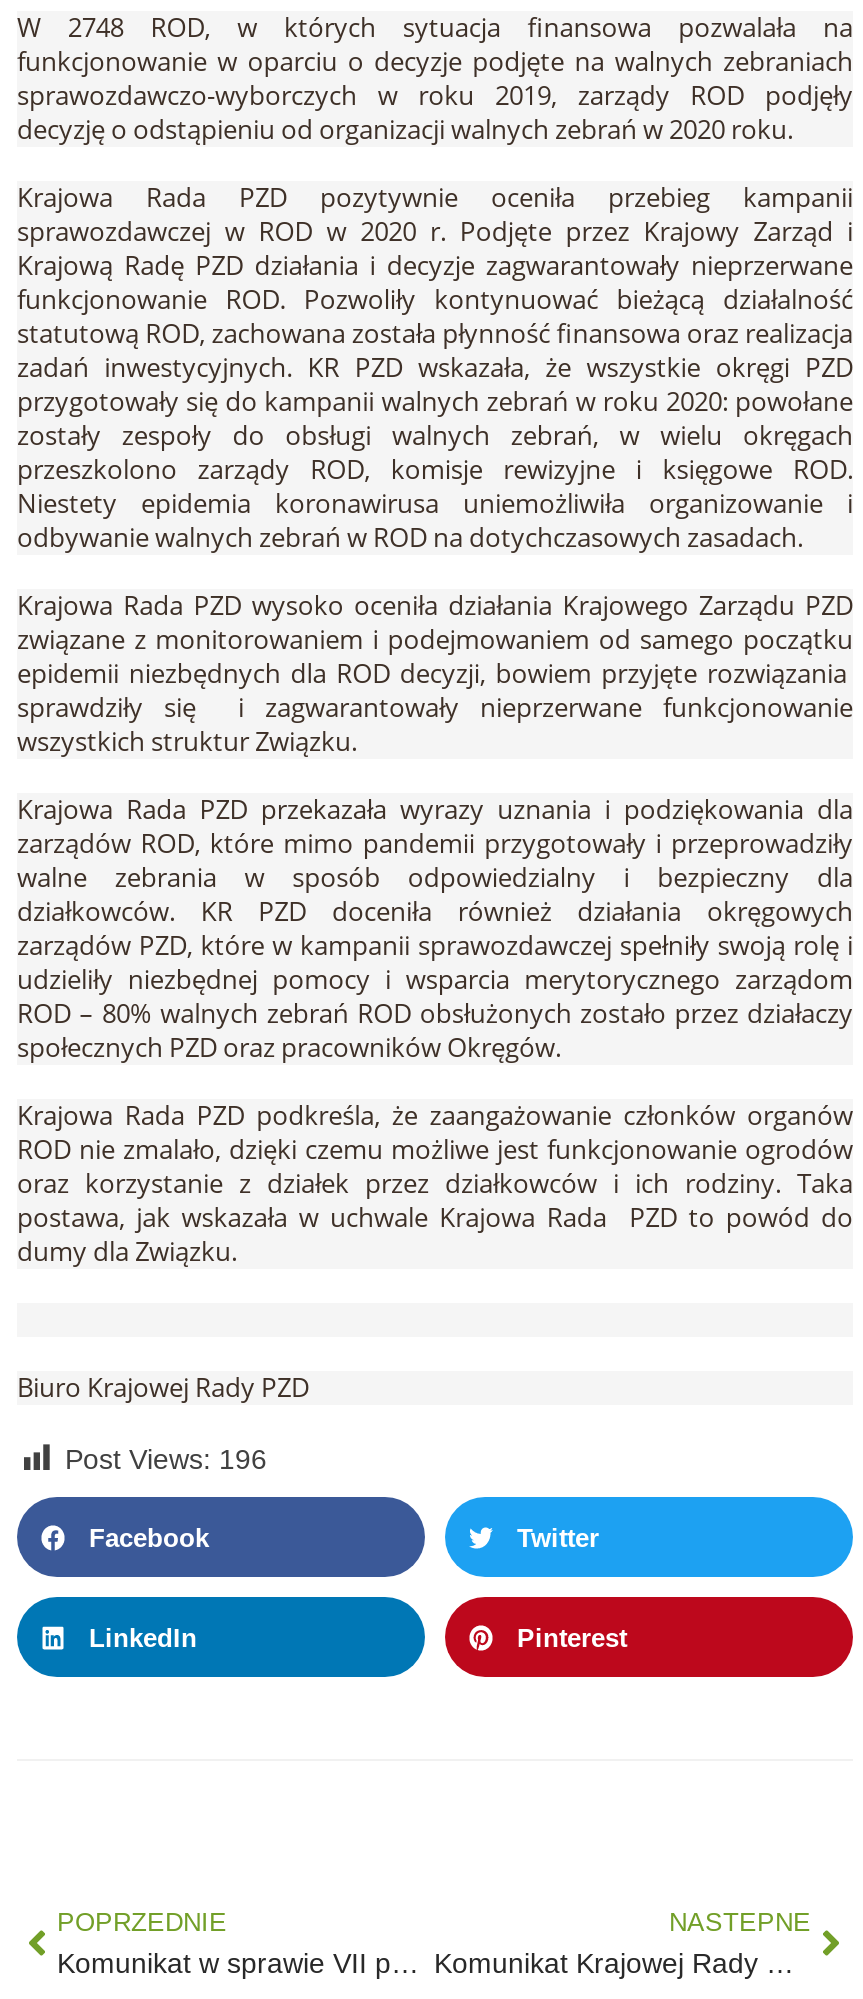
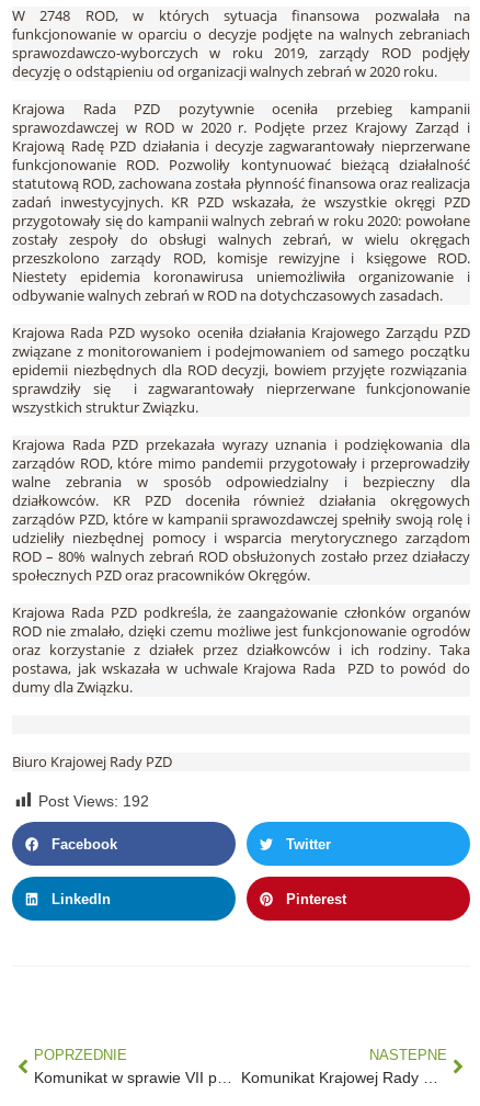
- Post Views: 196
+ Post Views: 192
